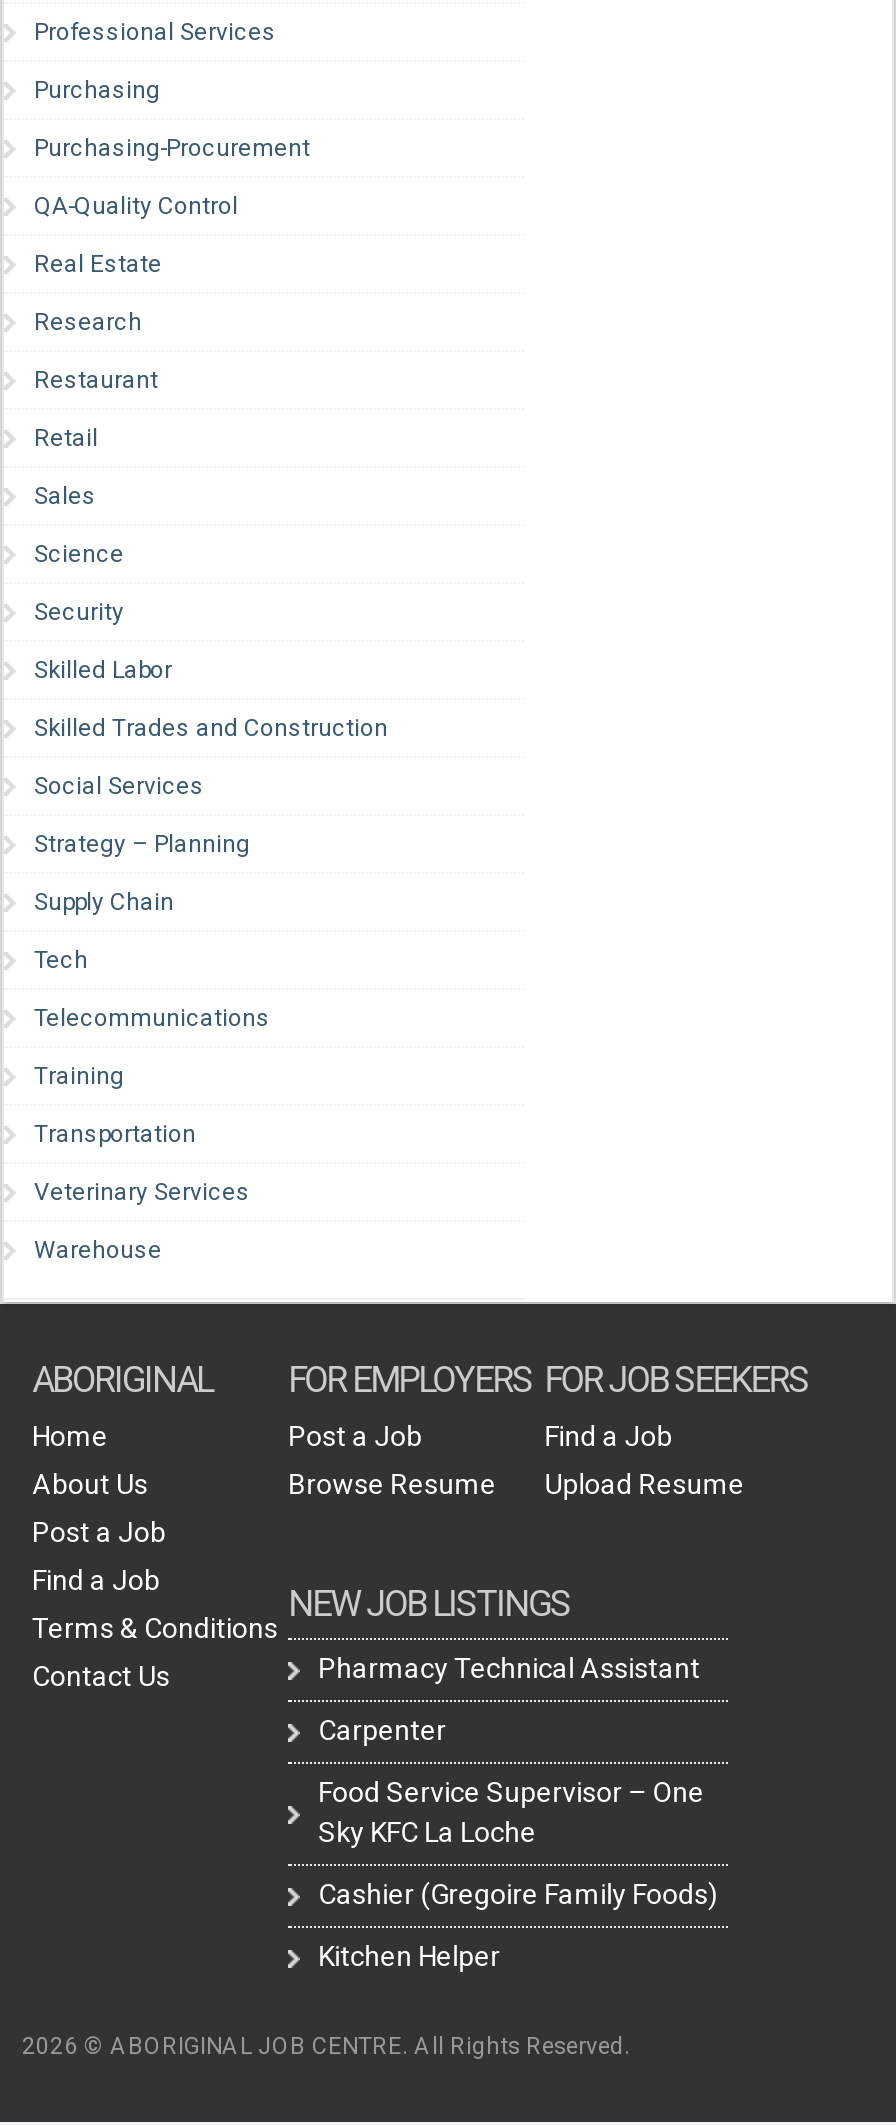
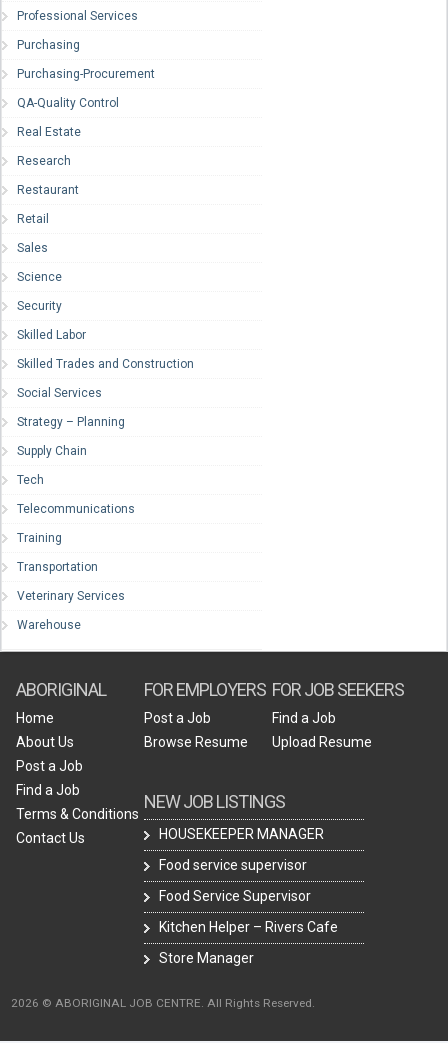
- Pharmacy Technical Assistant
+ HOUSEKEEPER MANAGER

- Carpenter
+ Food service supervisor

- Food Service Supervisor – One
- Sky KFC La Loche
+ Food Service Supervisor

- Cashier (Gregoire Family Foods)
+ Kitchen Helper – Rivers Cafe

- Kitchen Helper
+ Store Manager
